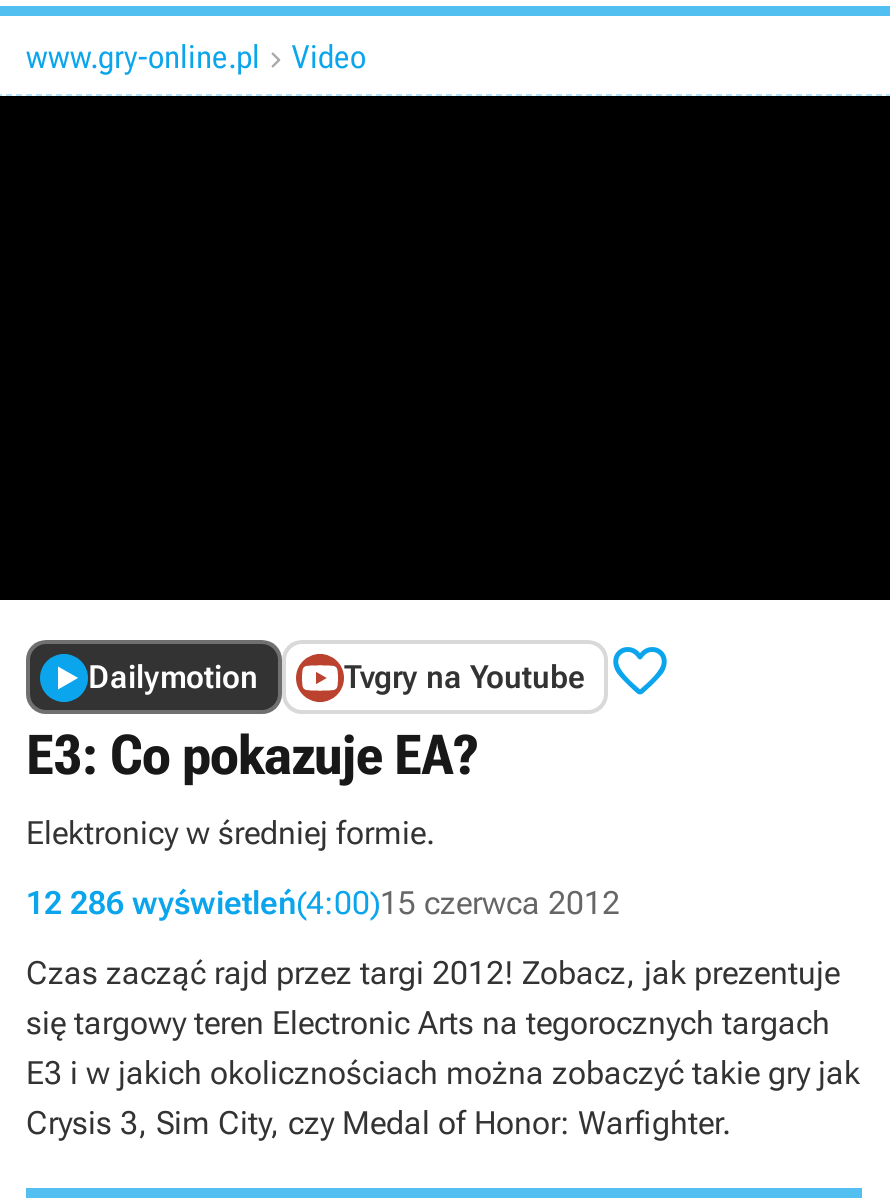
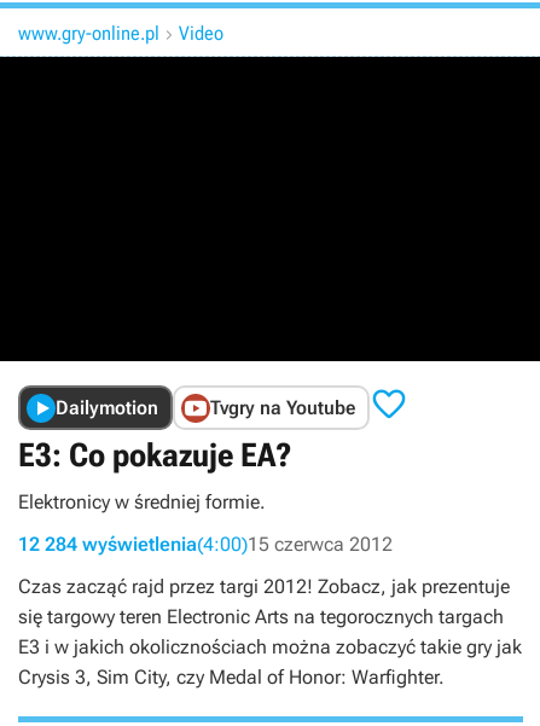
- 12 286 wyświetleń(4:00)15 czerwca 2012
+ 12 284 wyświetlenia(4:00)15 czerwca 2012
